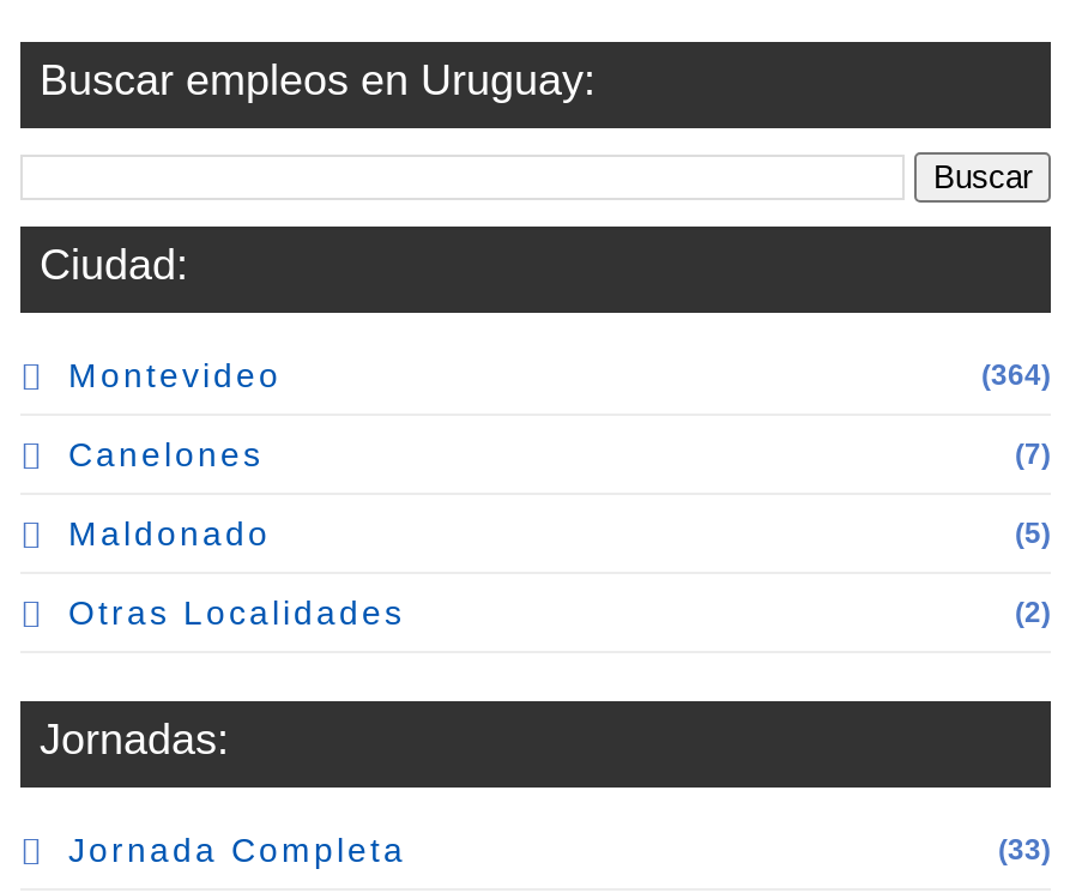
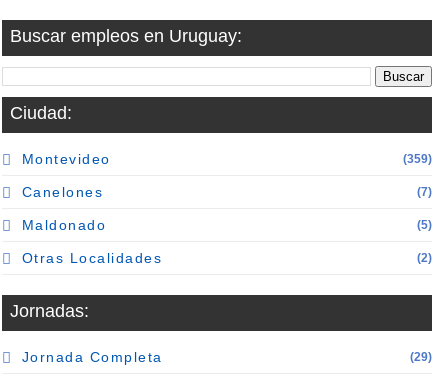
- (364)
+ (359)

- (33)
+ (29)
